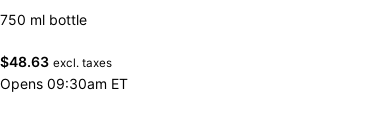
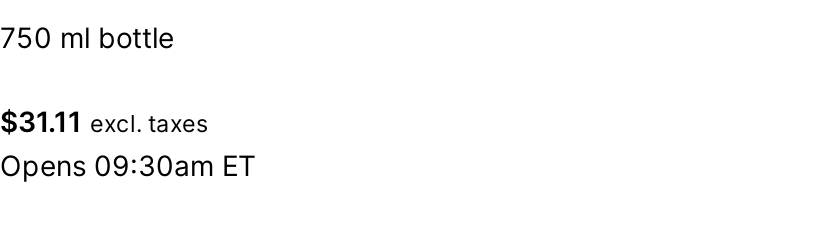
- $48.63 excl. taxes
+ $31.11 excl. taxes
